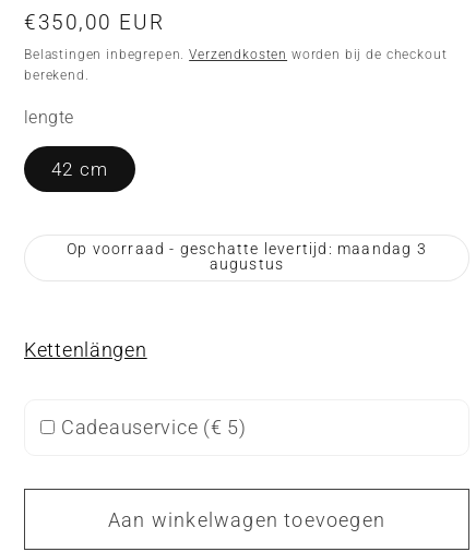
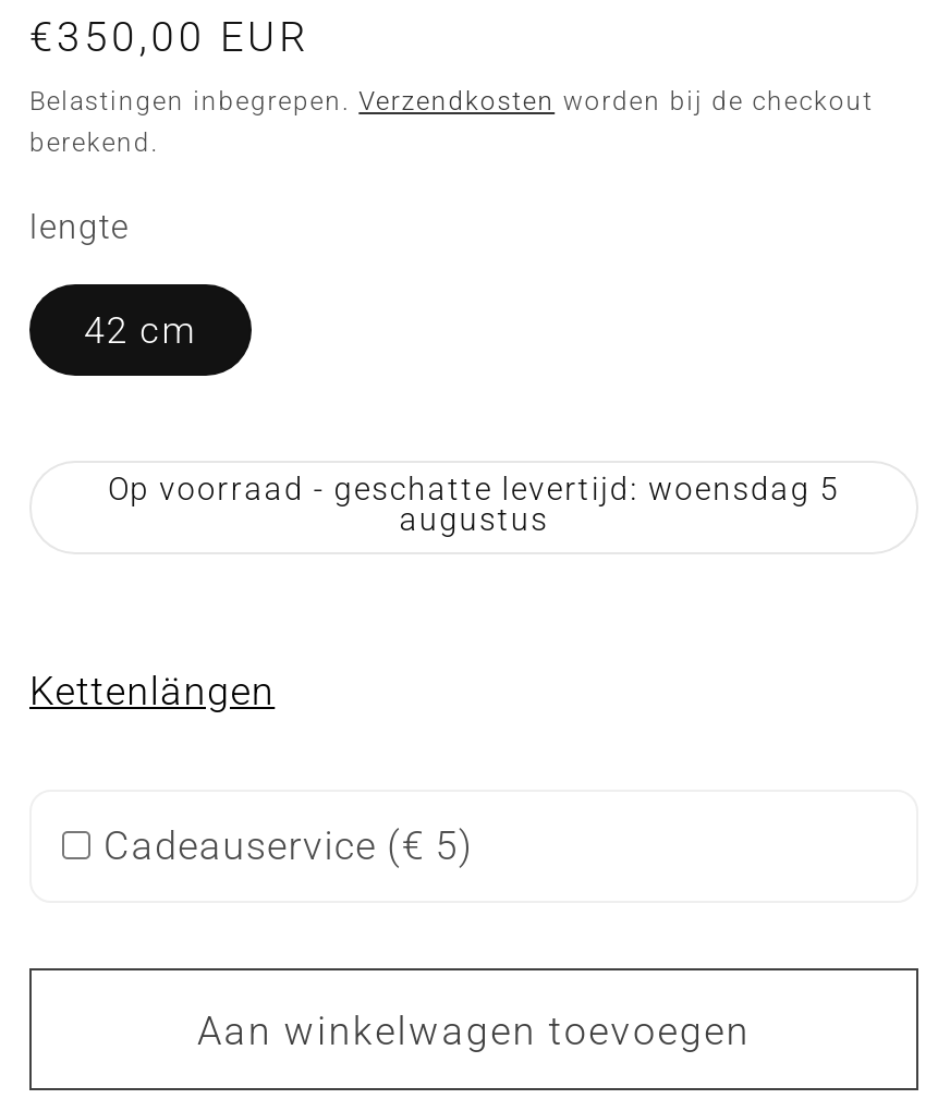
- Op voorraad - geschatte levertijd: maandag 3
+ Op voorraad - geschatte levertijd: woensdag 5
